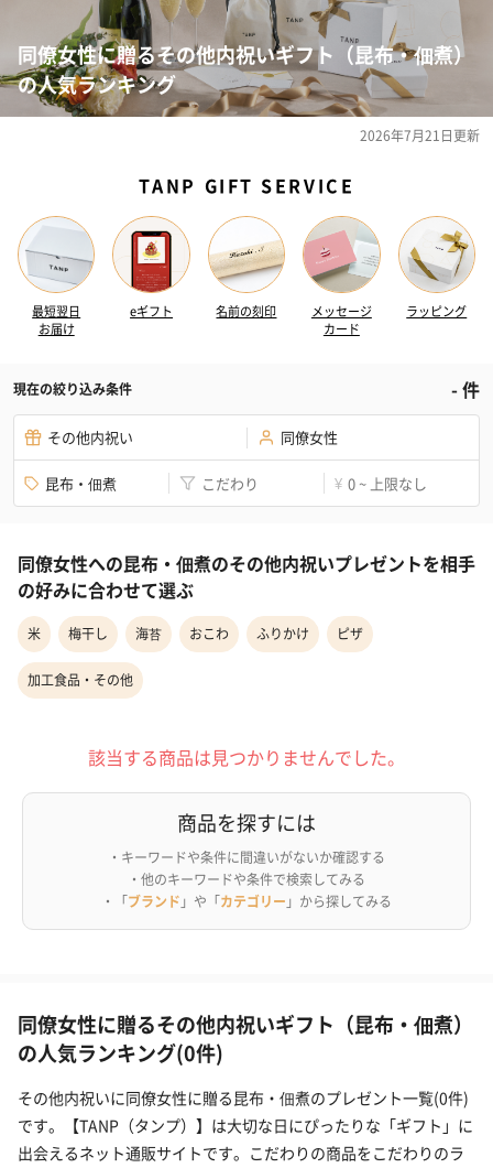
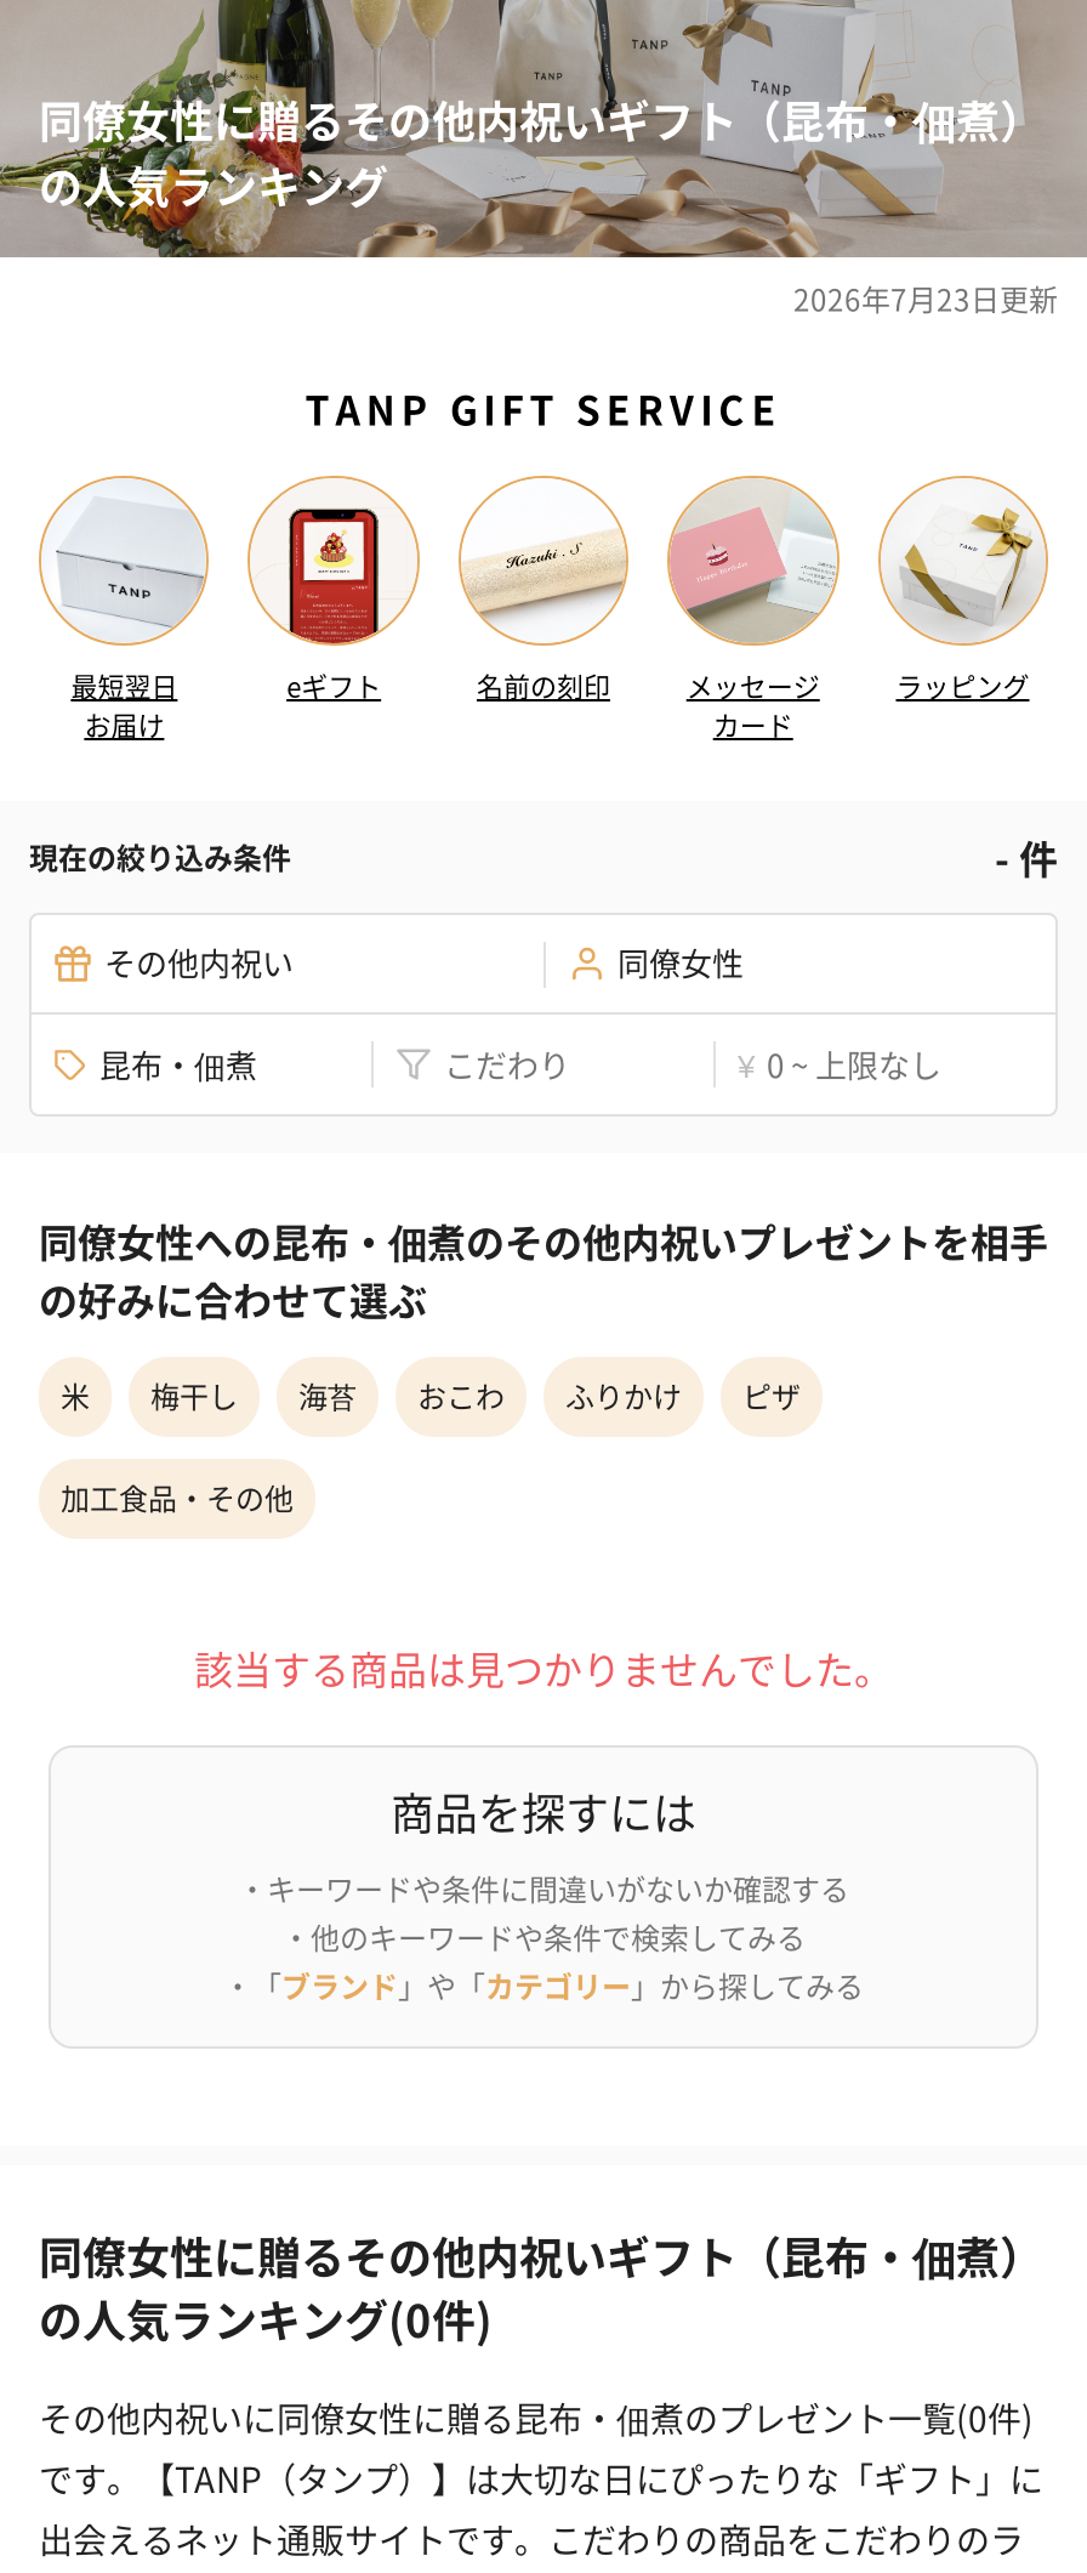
- 2026年7月21日更新
+ 2026年7月23日更新
